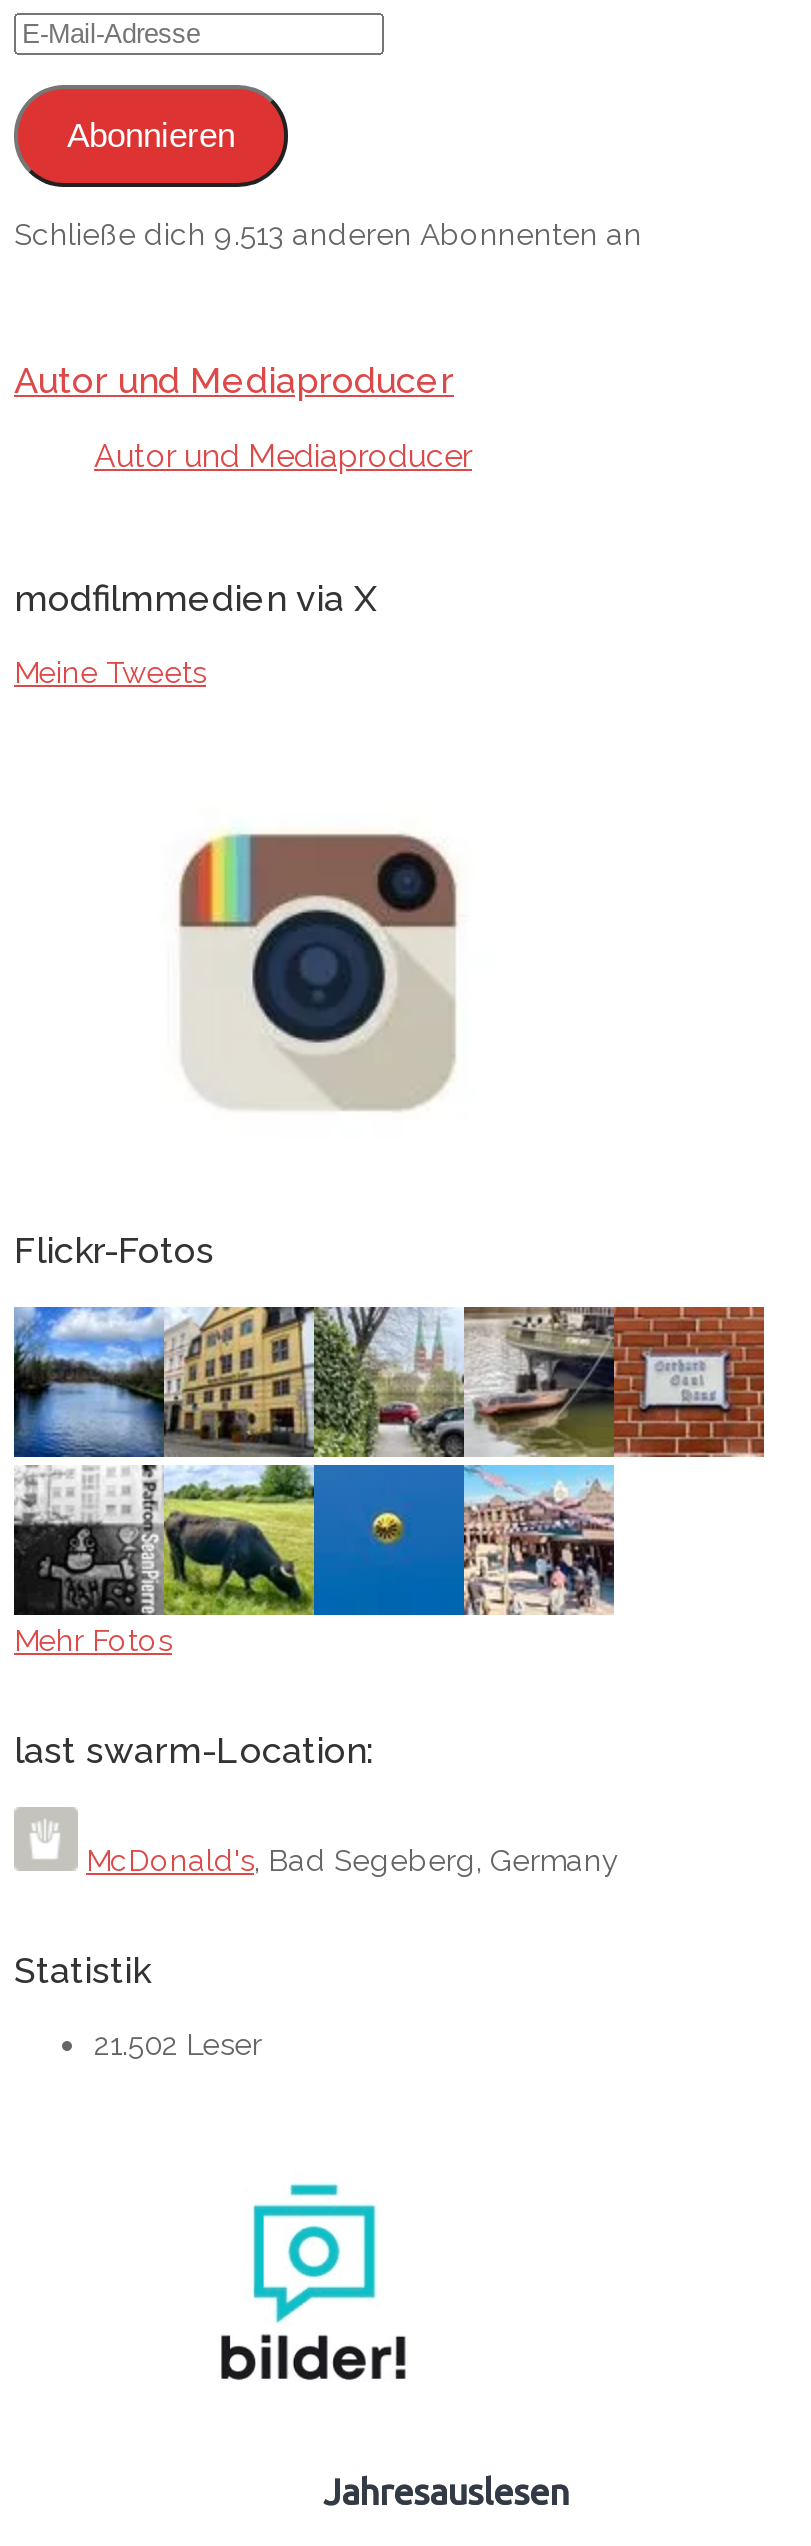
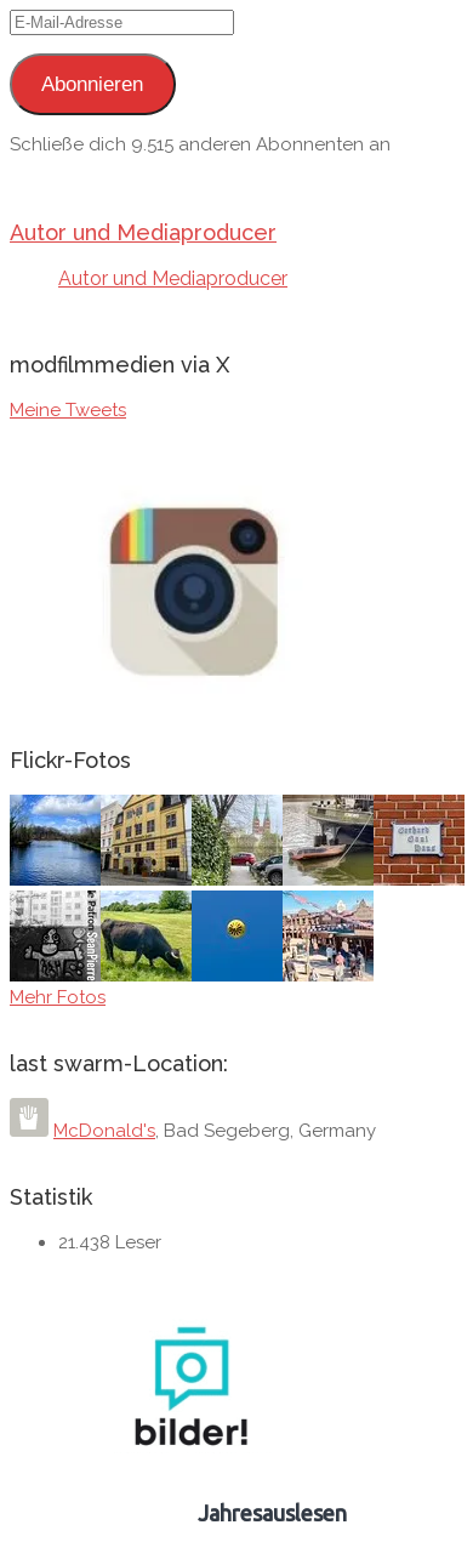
- Schließe dich 9.513 anderen Abonnenten an
+ Schließe dich 9.515 anderen Abonnenten an

- 21.502 Leser
+ 21.438 Leser
